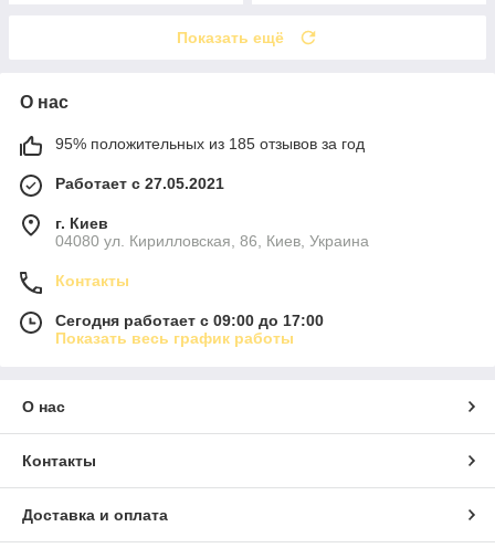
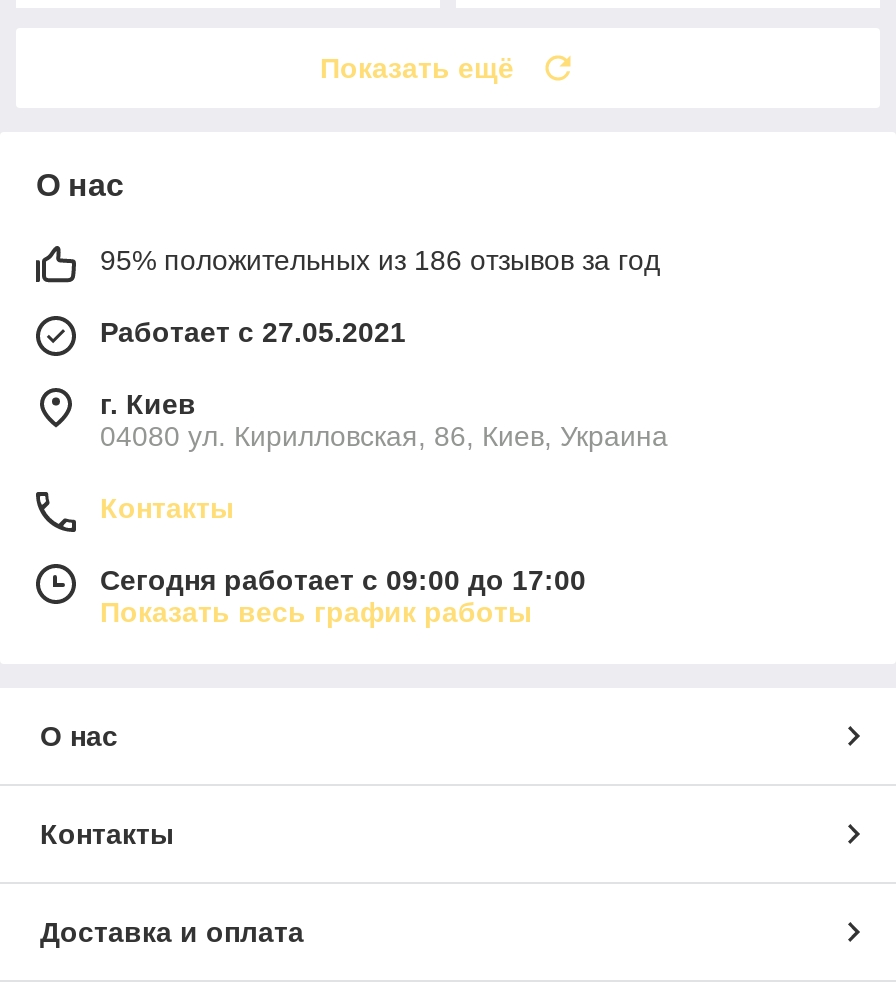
- 95% положительных из 185 отзывов за год
+ 95% положительных из 186 отзывов за год
